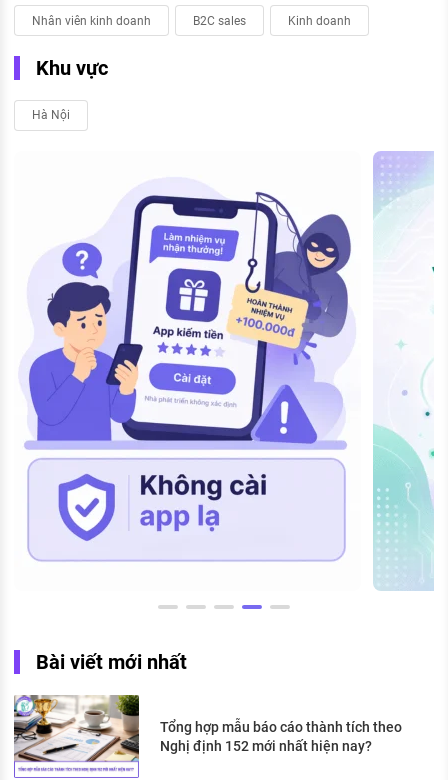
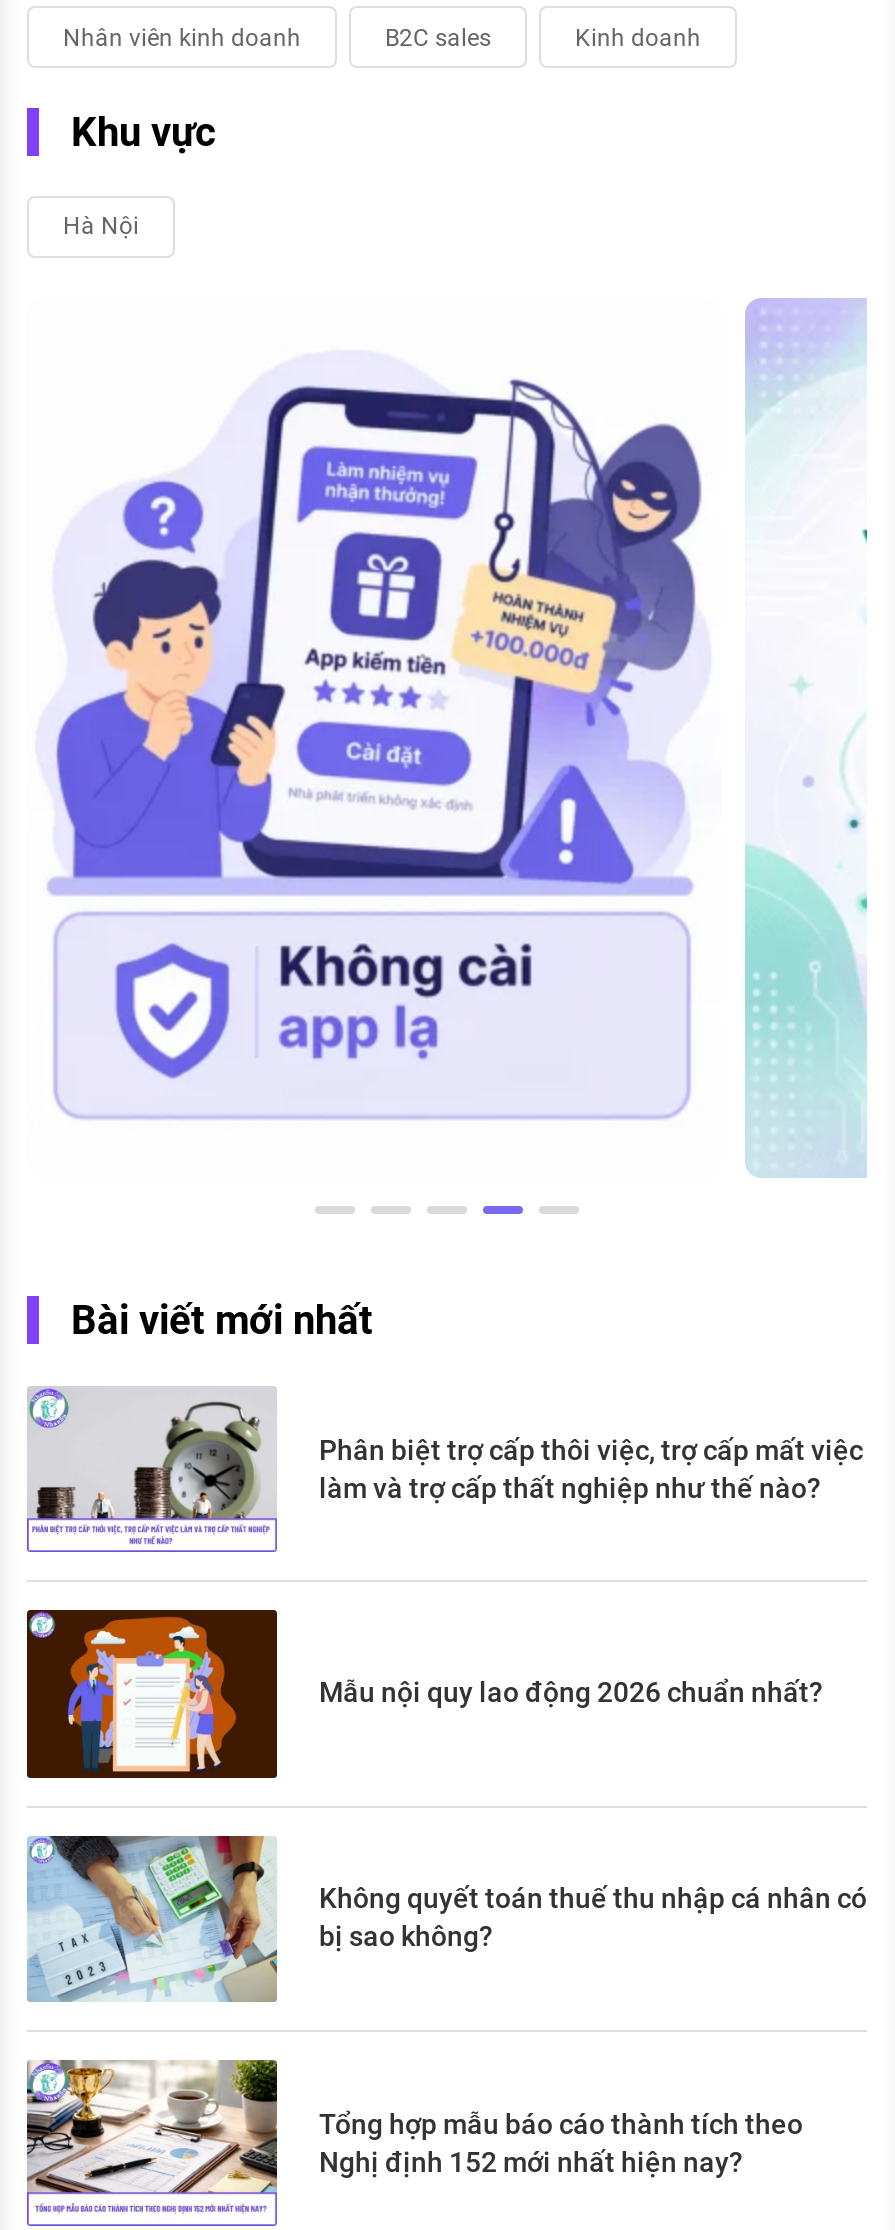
+ [image]
+ Mẫu nội quy lao động 2026 chuẩn nhất?

+ [image]
+ Không quyết toán thuế thu nhập cá nhân có
+ bị sao không?

+ [image]
+ Phân biệt trợ cấp thôi việc, trợ cấp mất việc
+ làm và trợ cấp thất nghiệp như thế nào?
